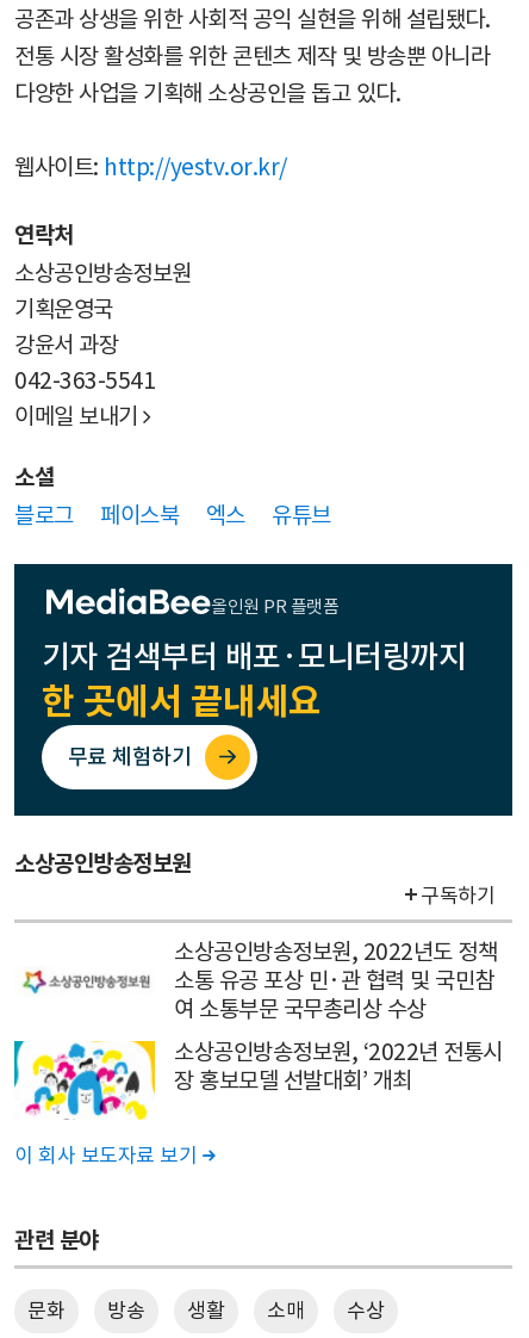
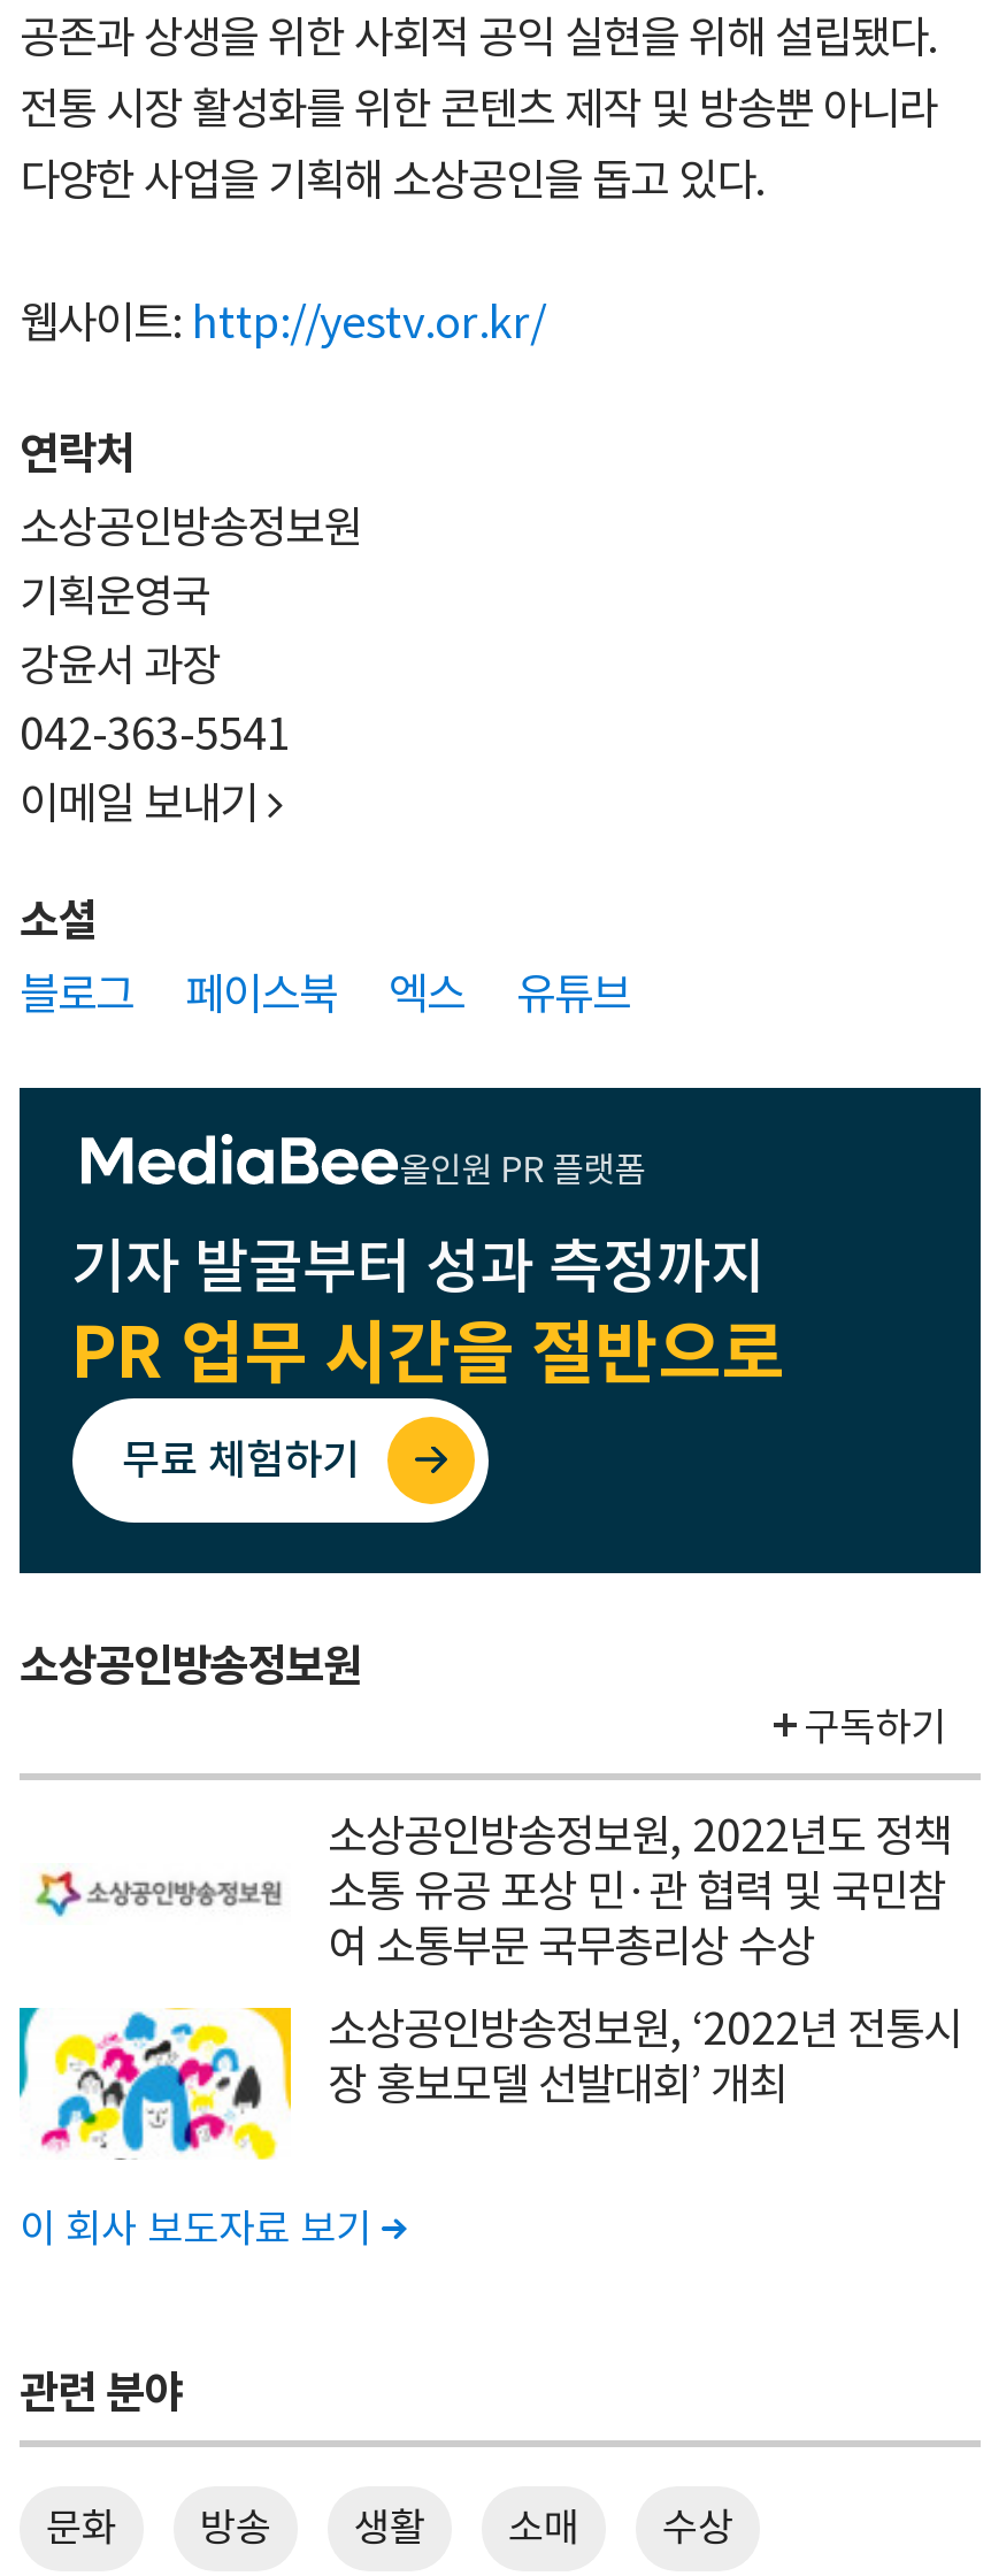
- 기자 검색부터 배포·모니터링까지
- 한 곳에서 끝내세요
+ 기자 발굴부터 성과 측정까지
+ PR 업무 시간을 절반으로
